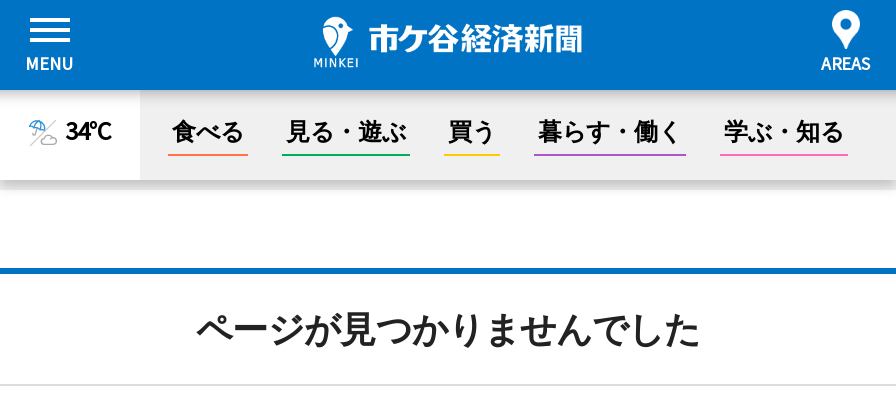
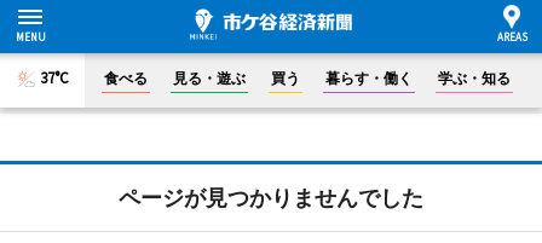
- 34°C 食べる 見る・遊ぶ 買う 暮らす・働く 学ぶ・知る
+ 37°C 食べる 見る・遊ぶ 買う 暮らす・働く 学ぶ・知る
